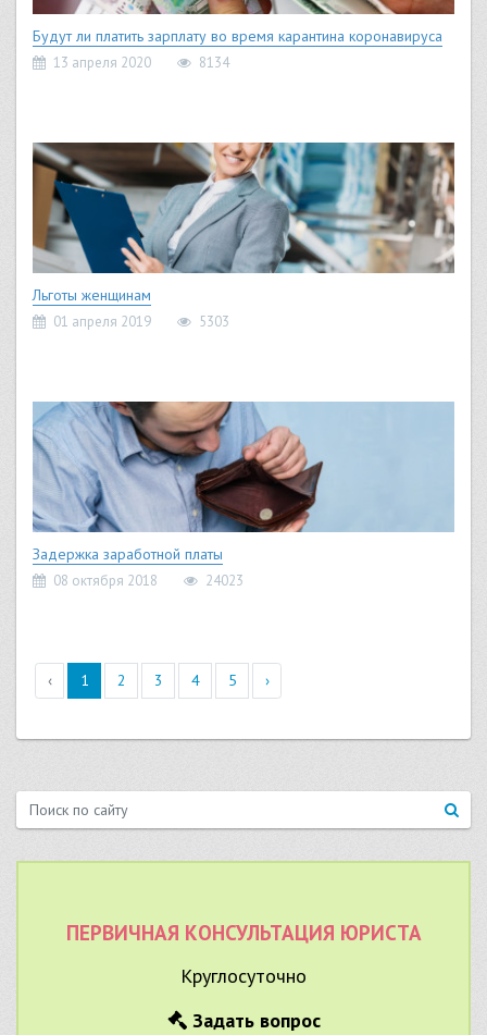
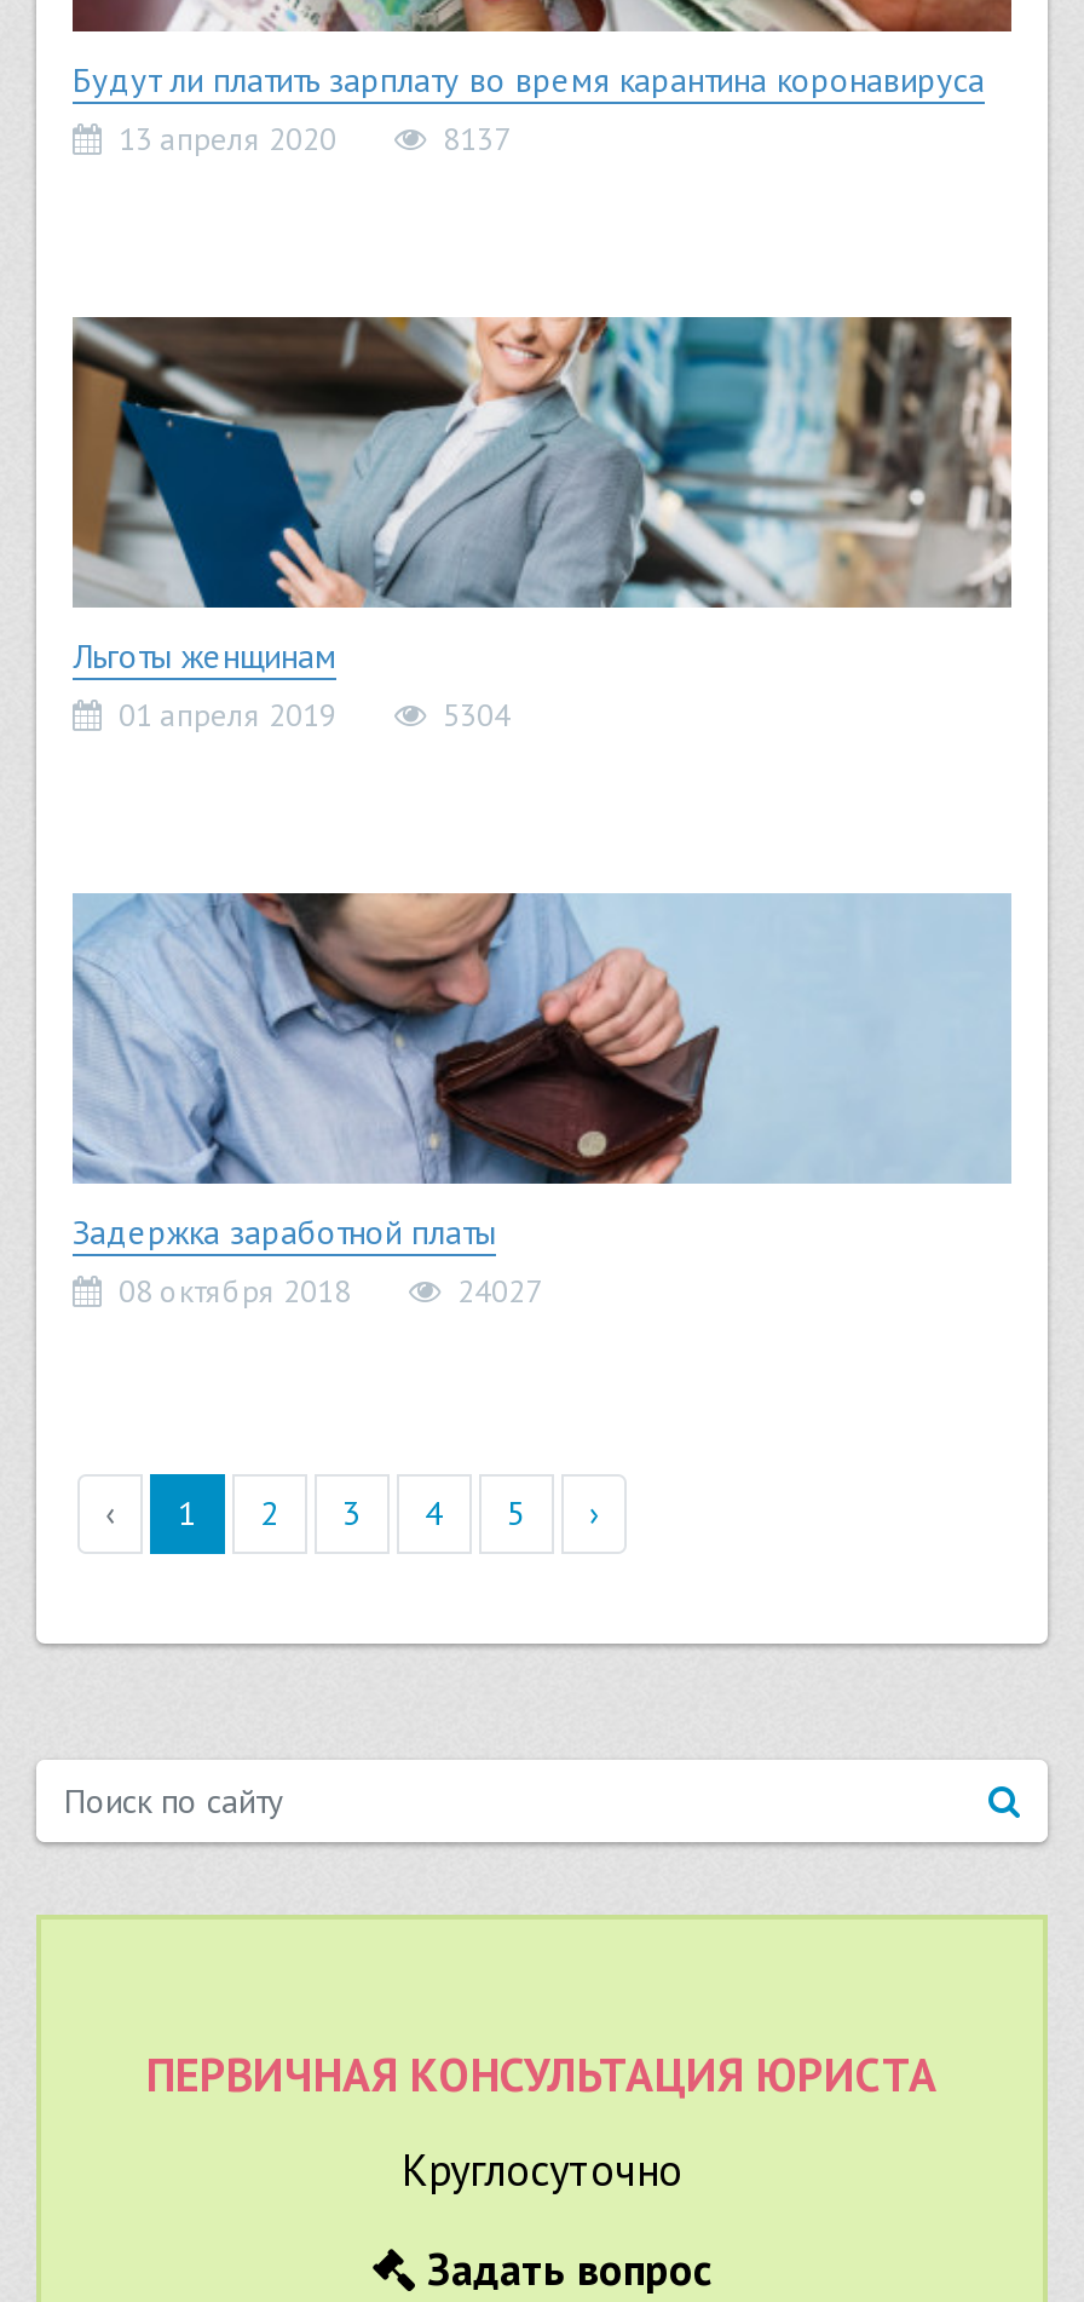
- 8134
+ 8137

- 5303
+ 5304

- 24023
+ 24027
